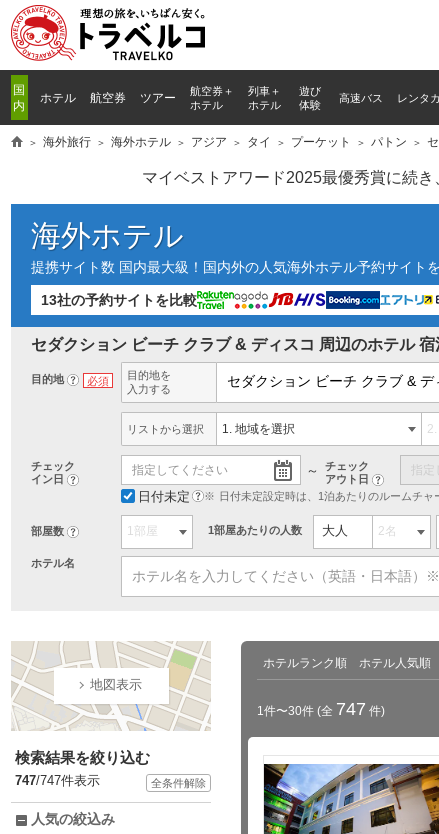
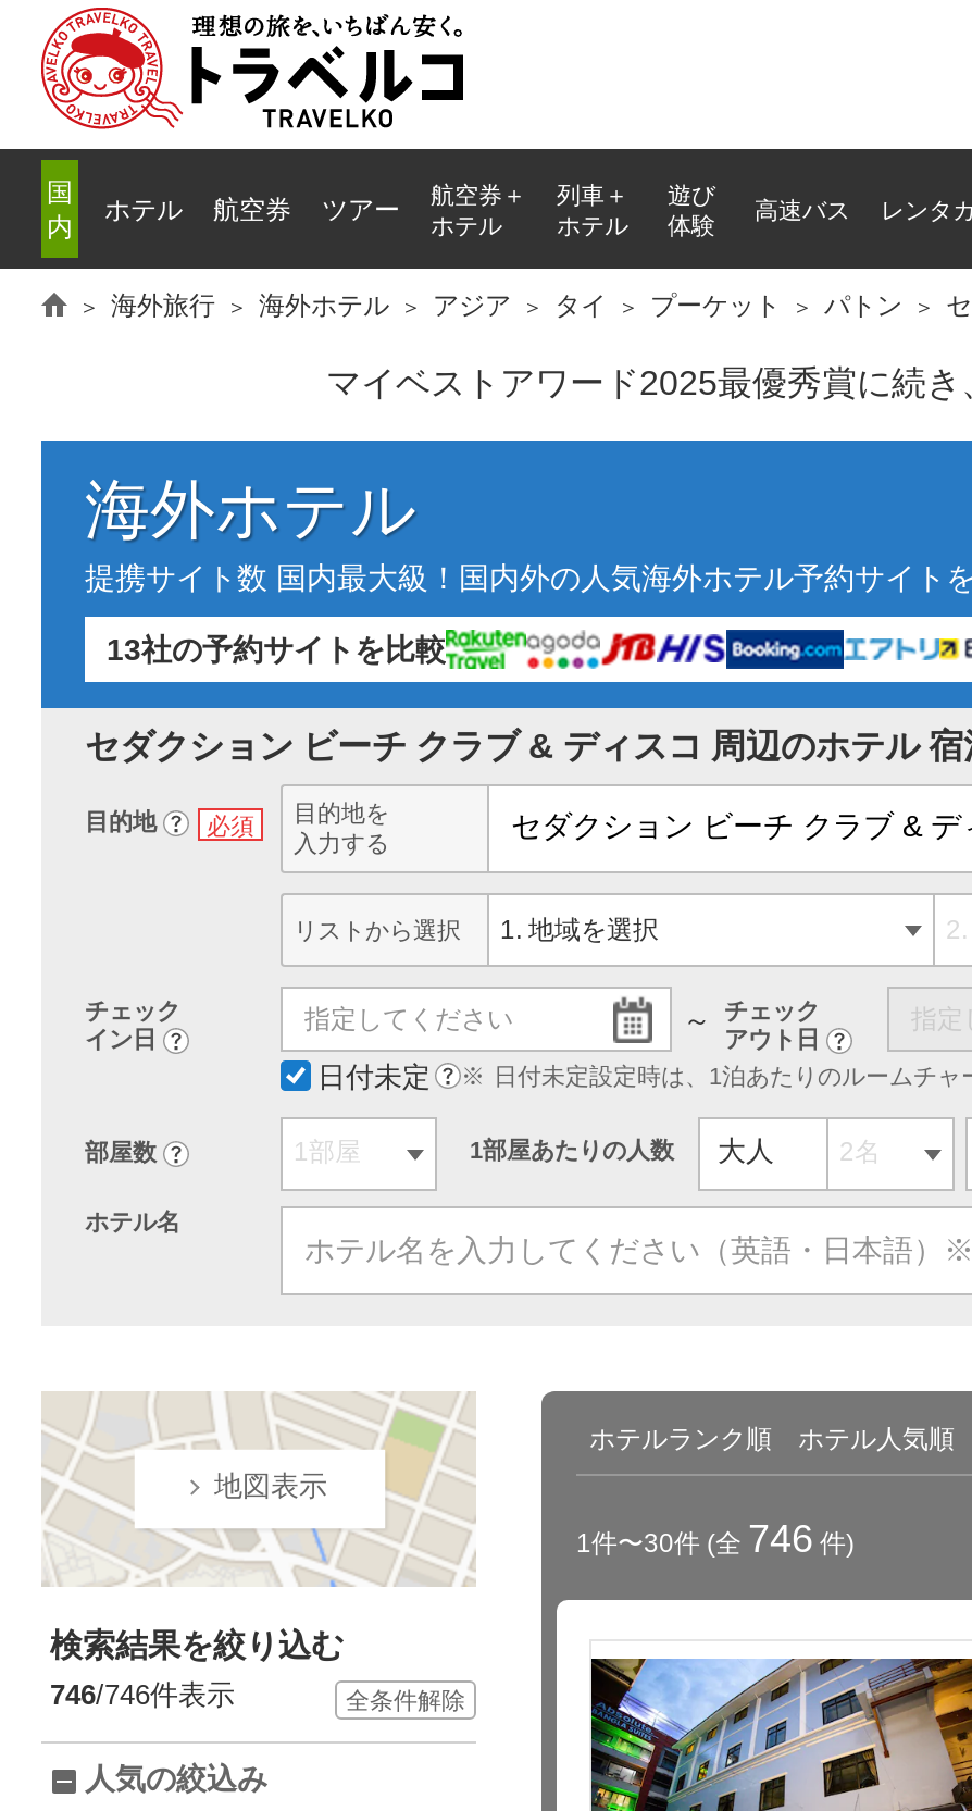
- 1件〜30件 (全 747 件)
+ 1件〜30件 (全 746 件)

- 747/747件表示
+ 746/746件表示
